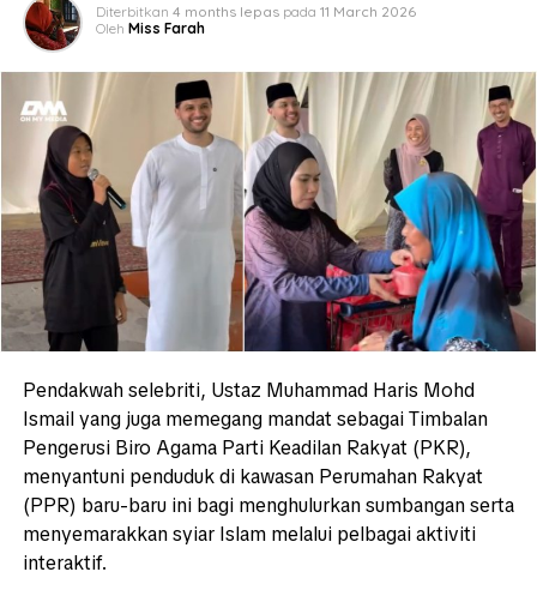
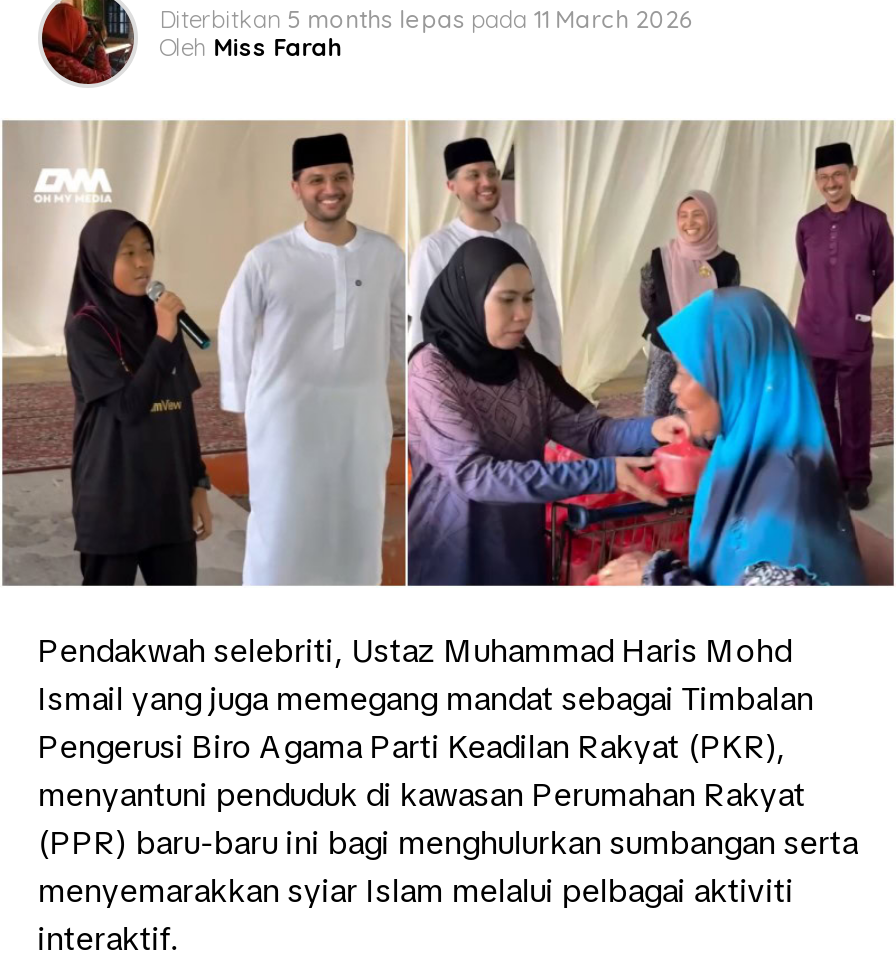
- Diterbitkan 4 months lepas pada 11 March 2026
+ Diterbitkan 5 months lepas pada 11 March 2026
